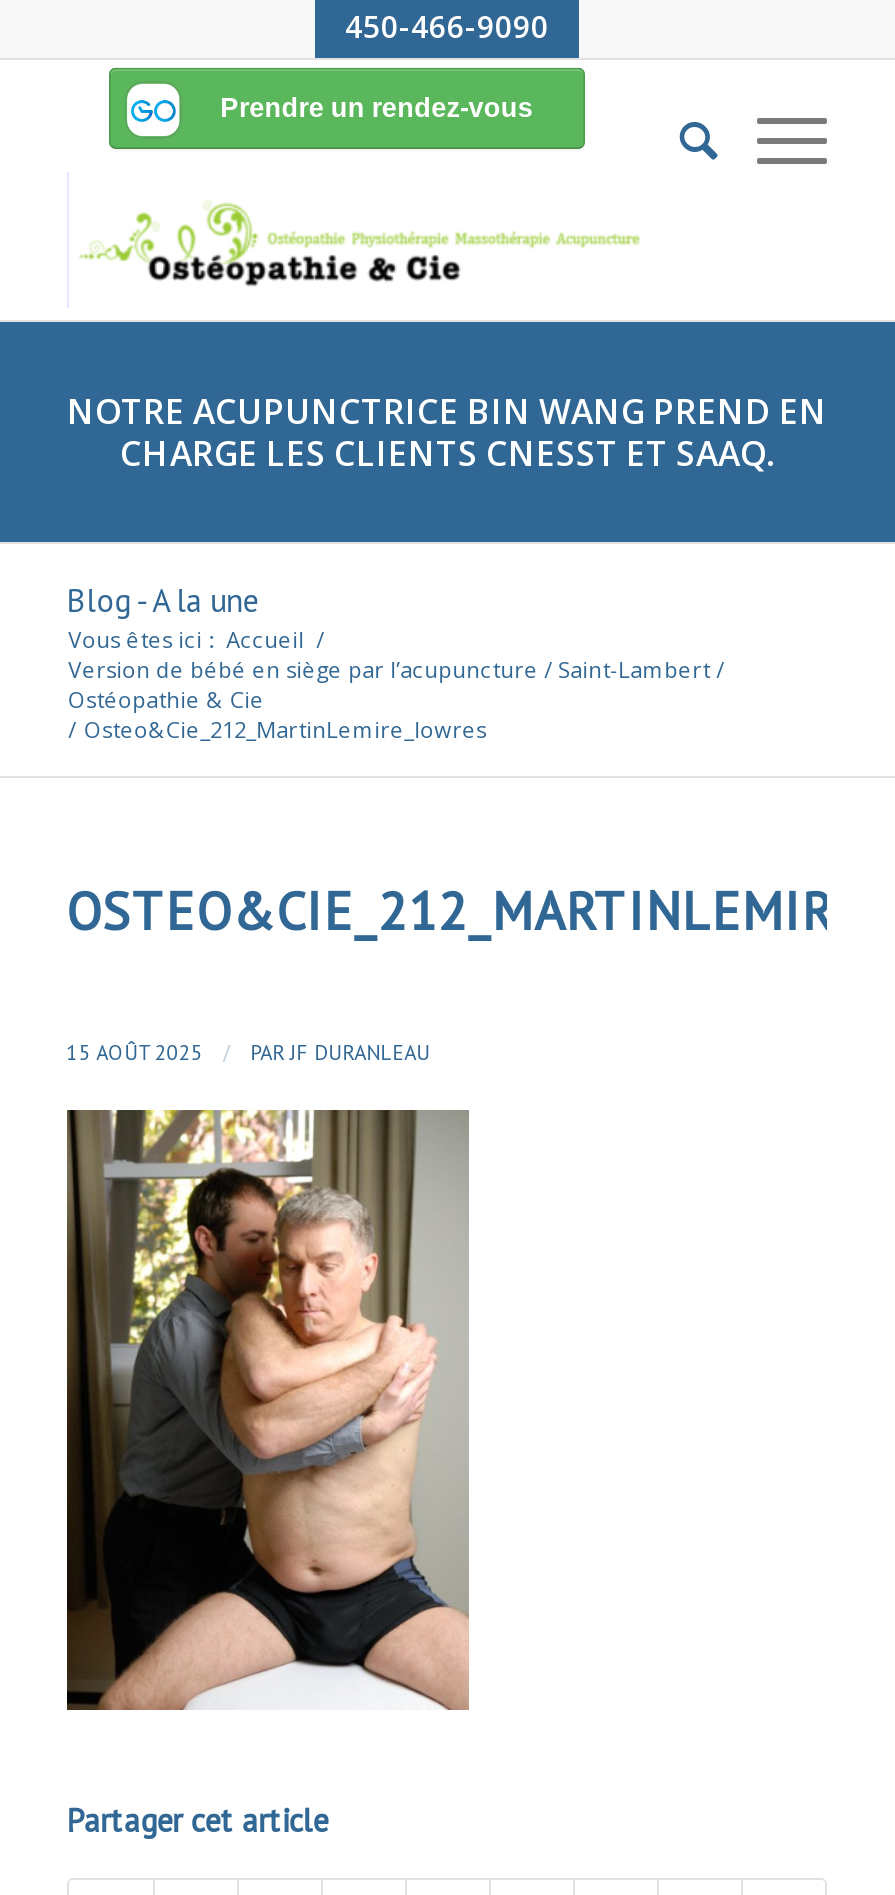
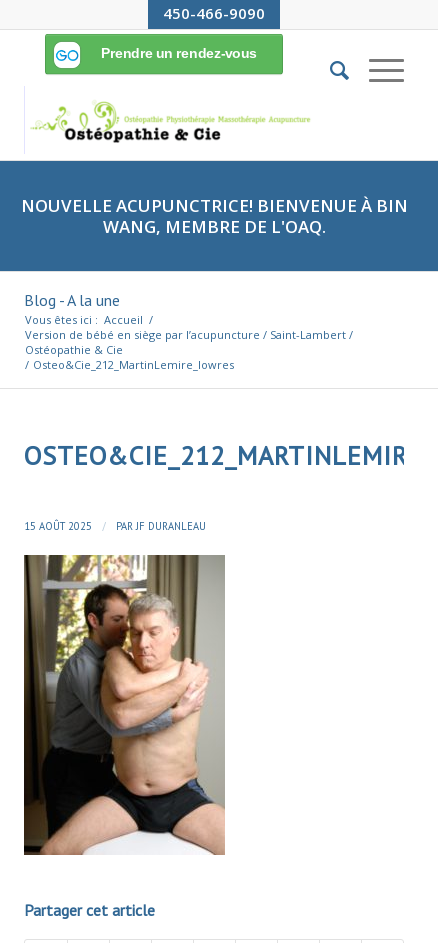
- NOTRE ACUPUNCTRICE BIN WANG PREND EN
- CHARGE LES CLIENTS CNESST ET SAAQ.
+ NOUVELLE ACUPUNCTRICE! BIENVENUE À BIN
+ WANG, MEMBRE DE L'OAQ.
